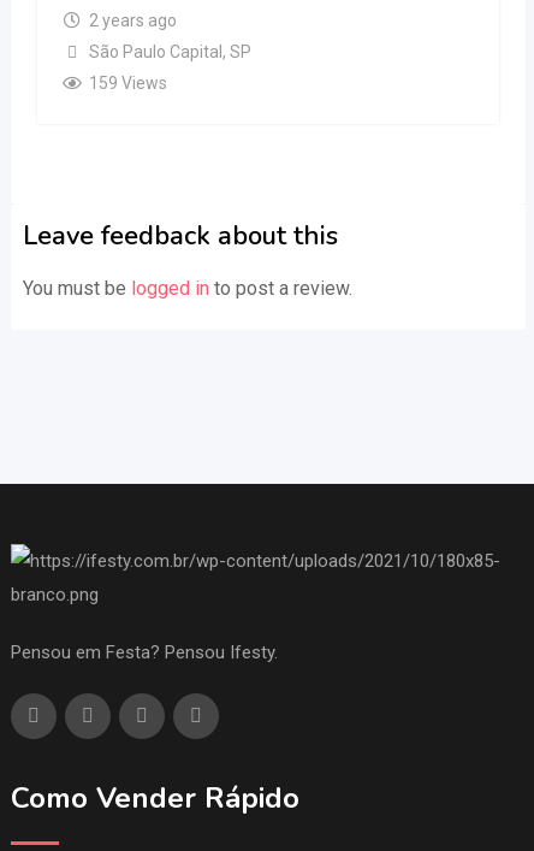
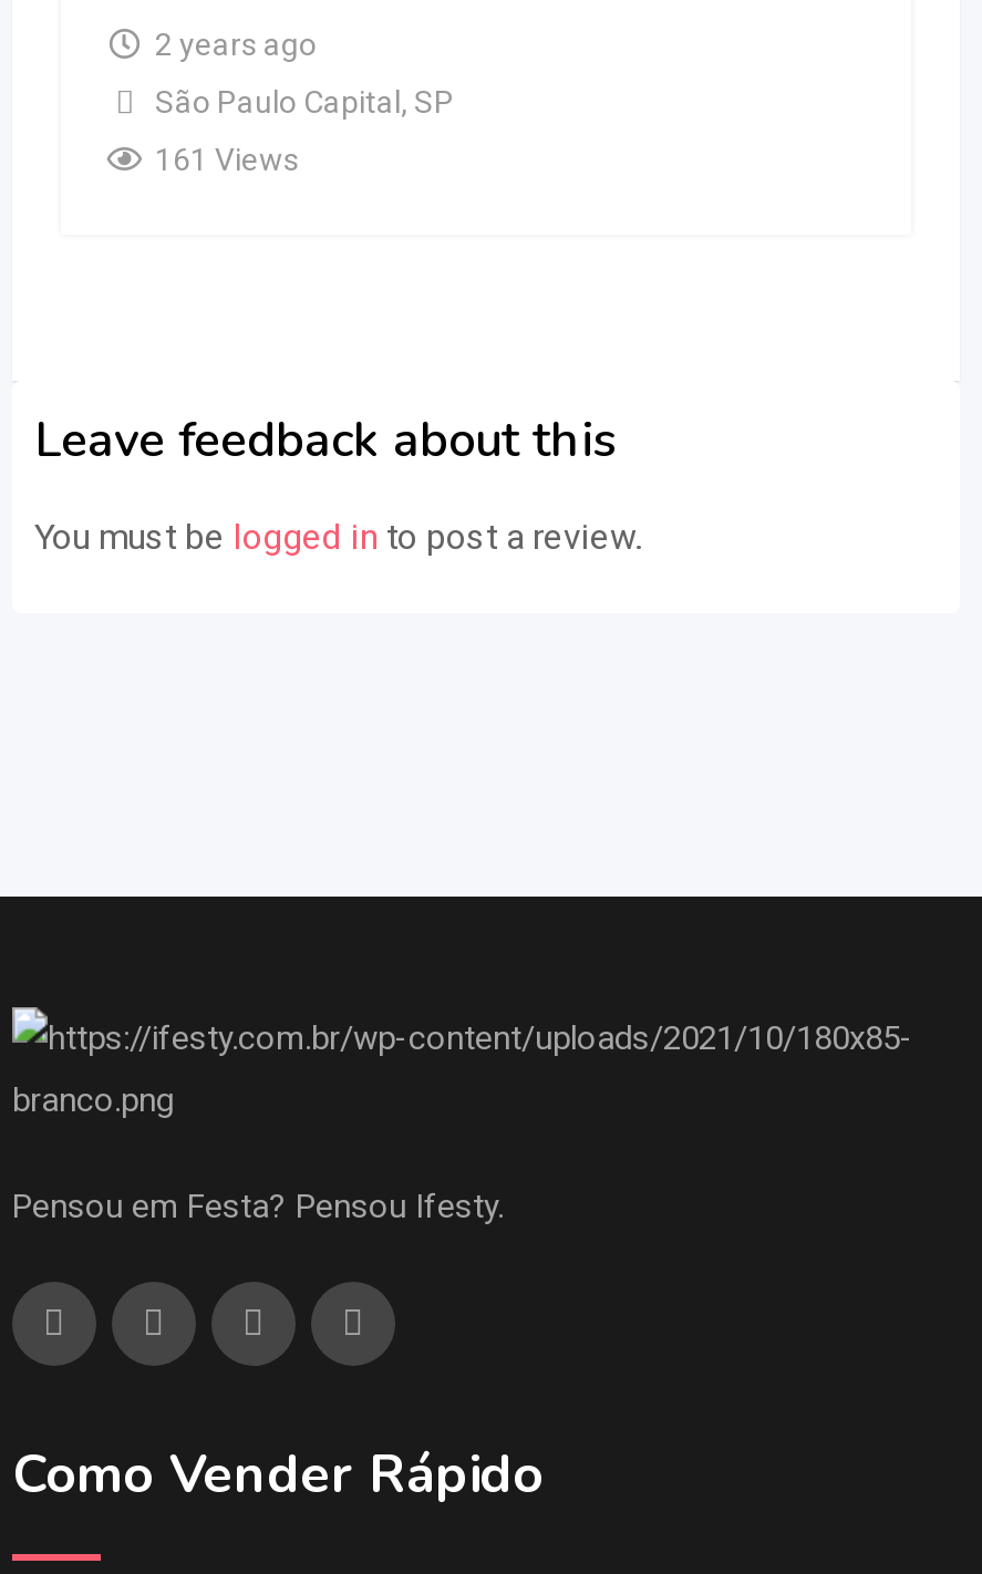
- 159 Views
+ 161 Views
